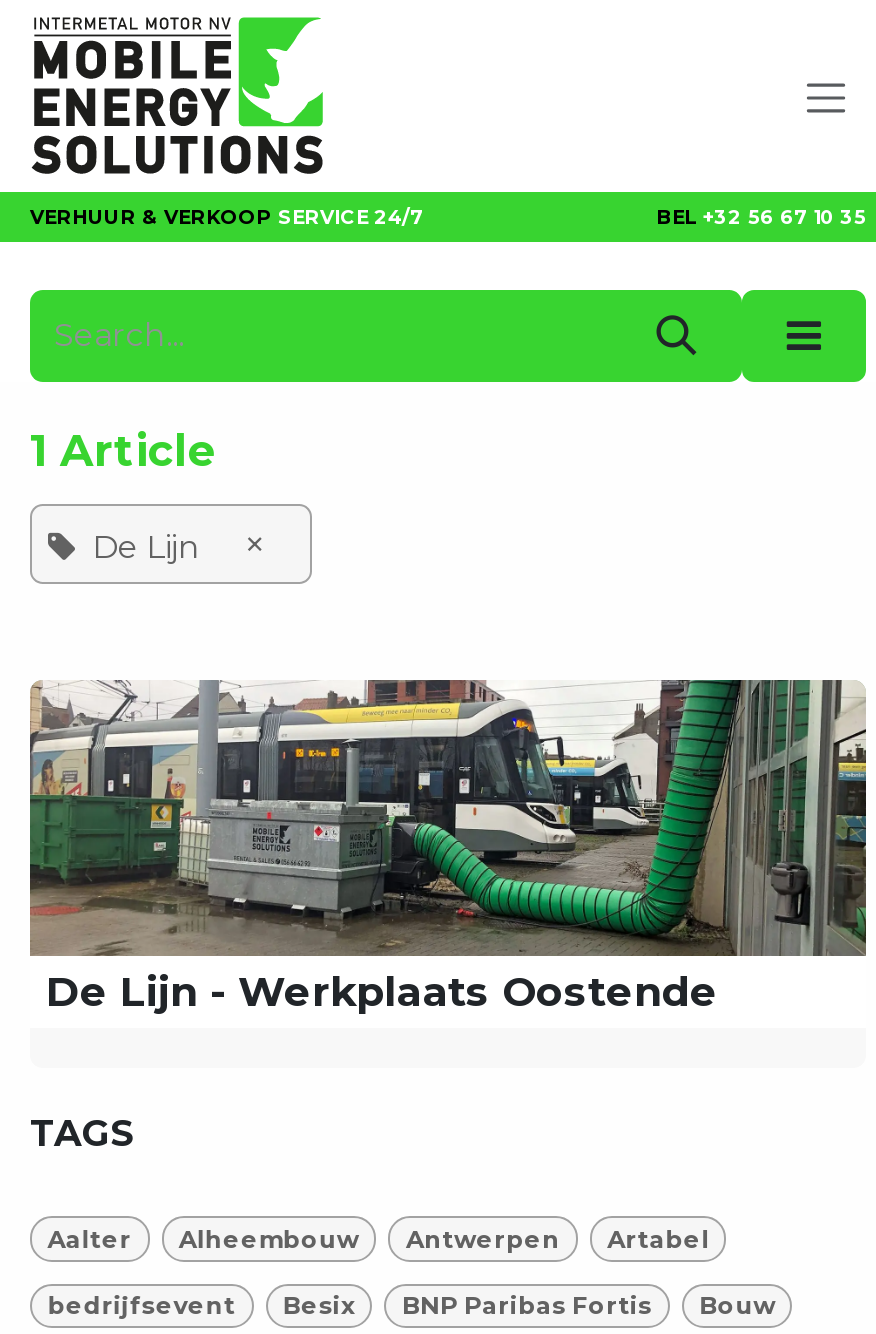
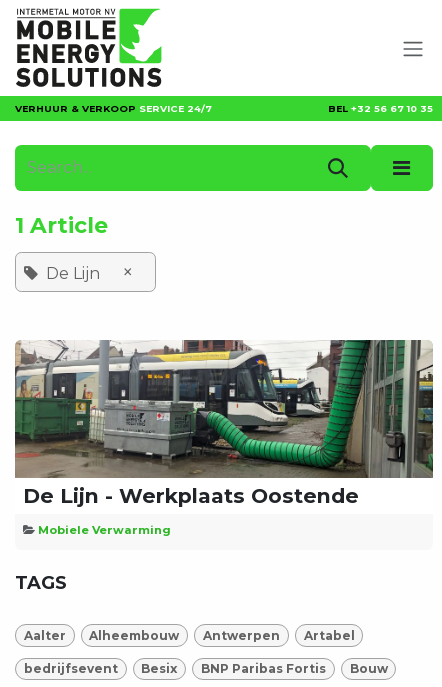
+ Mobiele Verwarming
